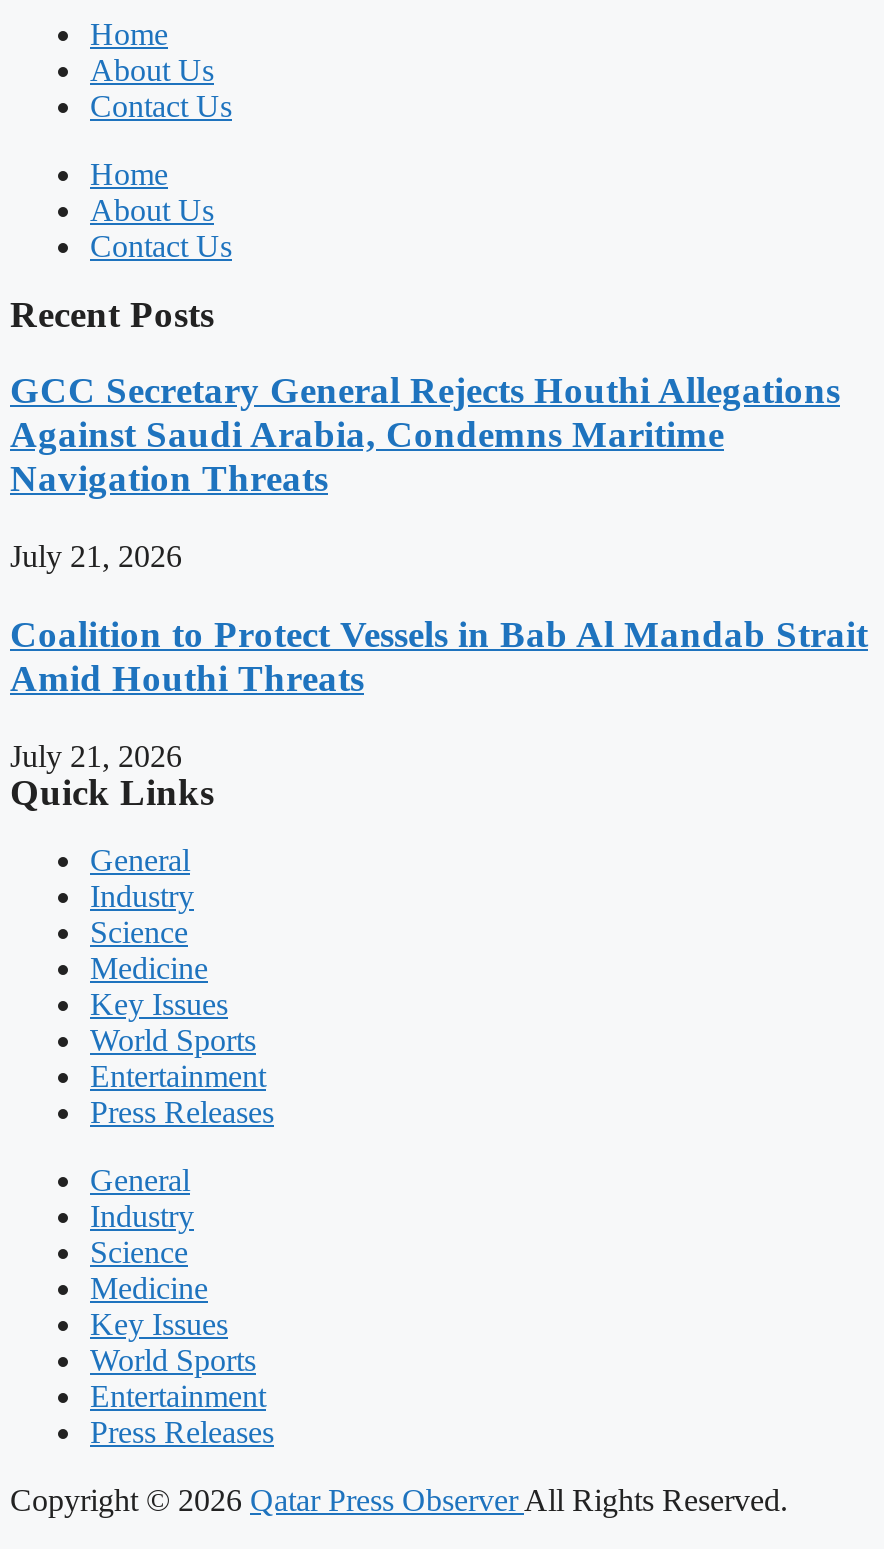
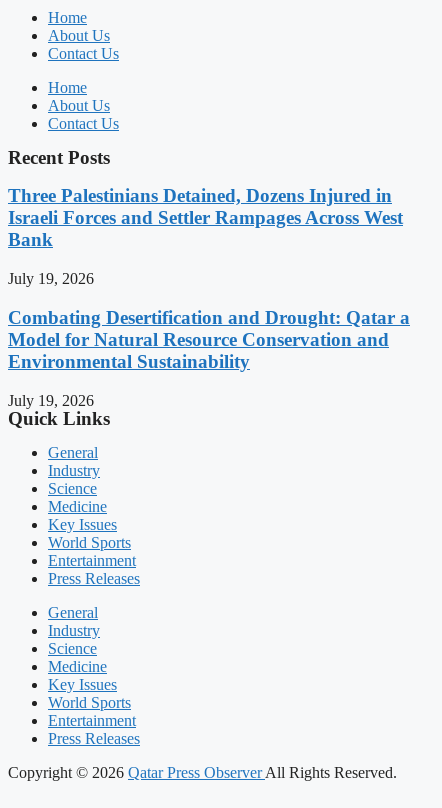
- GCC Secretary General Rejects Houthi Allegations
- Against Saudi Arabia, Condemns Maritime
- Navigation Threats
+ Three Palestinians Detained, Dozens Injured in
+ Israeli Forces and Settler Rampages Across West
+ Bank

- July 21, 2026
+ July 19, 2026

- Coalition to Protect Vessels in Bab Al Mandab Strait
- Amid Houthi Threats
+ Combating Desertification and Drought: Qatar a
+ Model for Natural Resource Conservation and
+ Environmental Sustainability

- July 21, 2026
+ July 19, 2026
